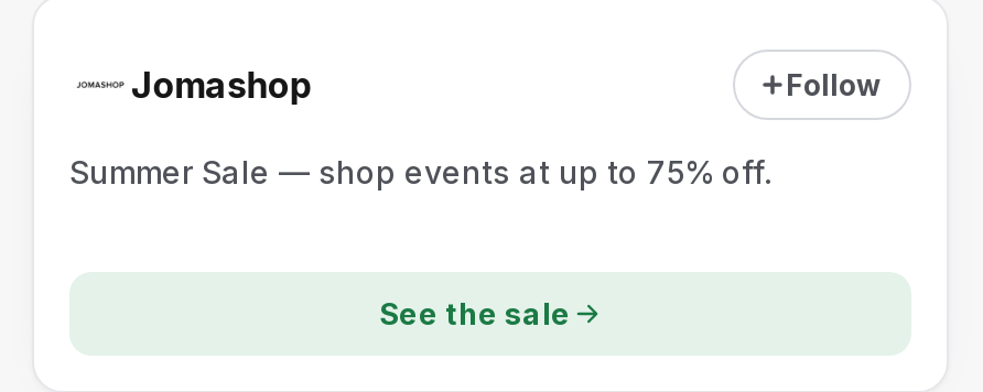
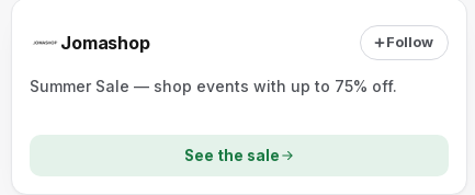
- Summer Sale — shop events at up to 75% off.
+ Summer Sale — shop events with up to 75% off.
